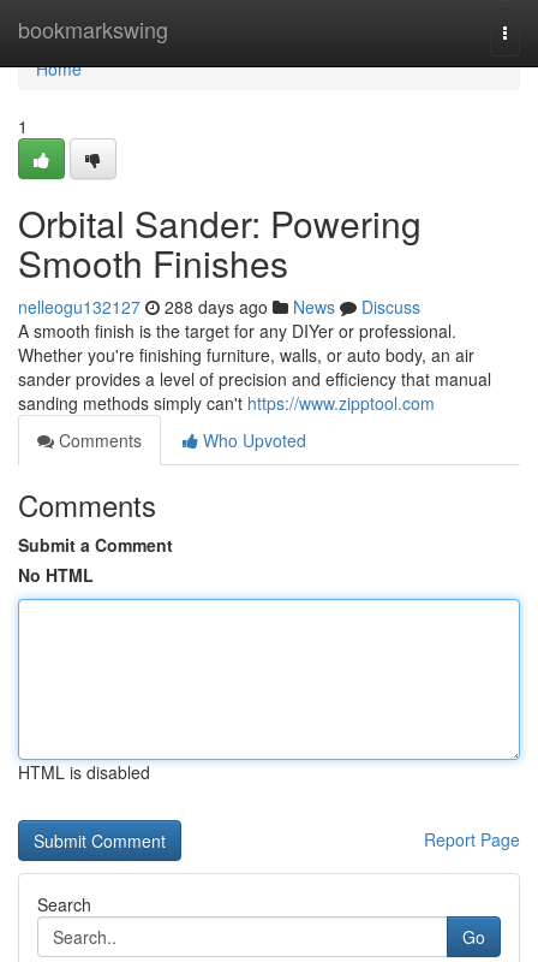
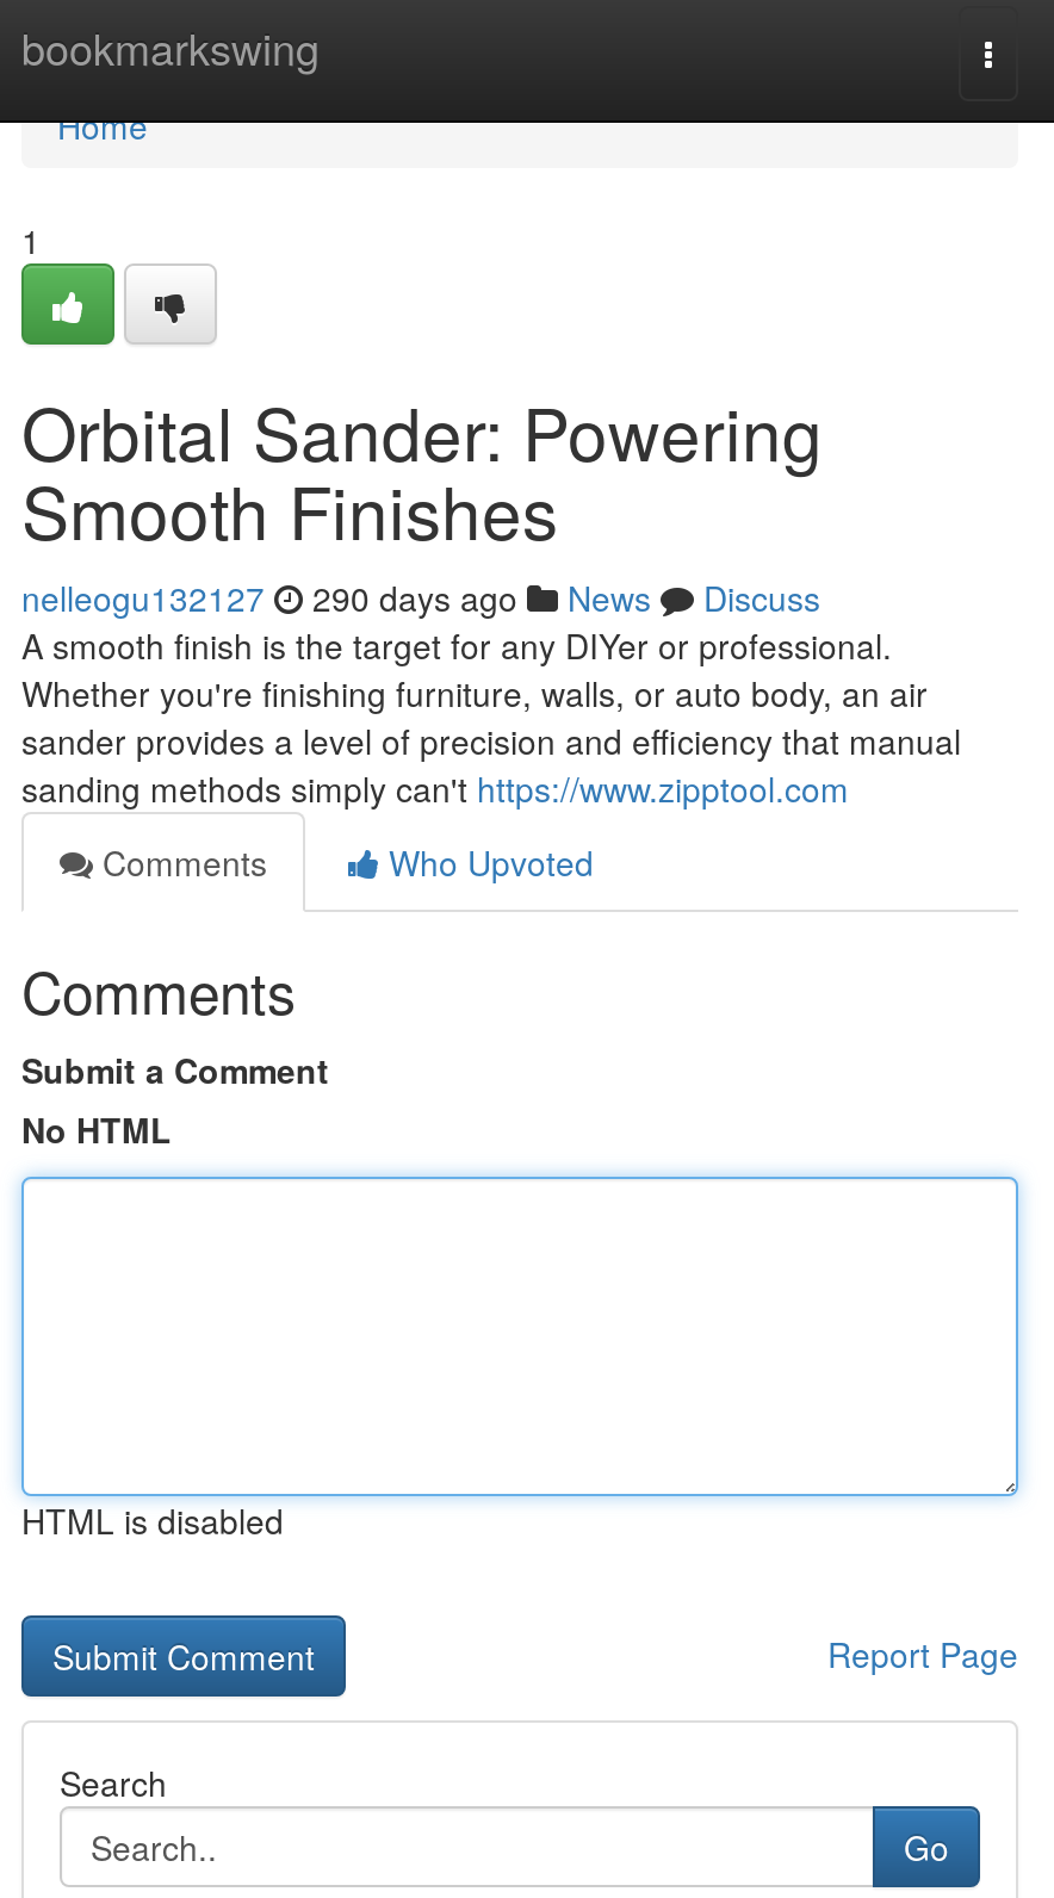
- nelleogu132127 288 days ago News Discuss
+ nelleogu132127 290 days ago News Discuss
